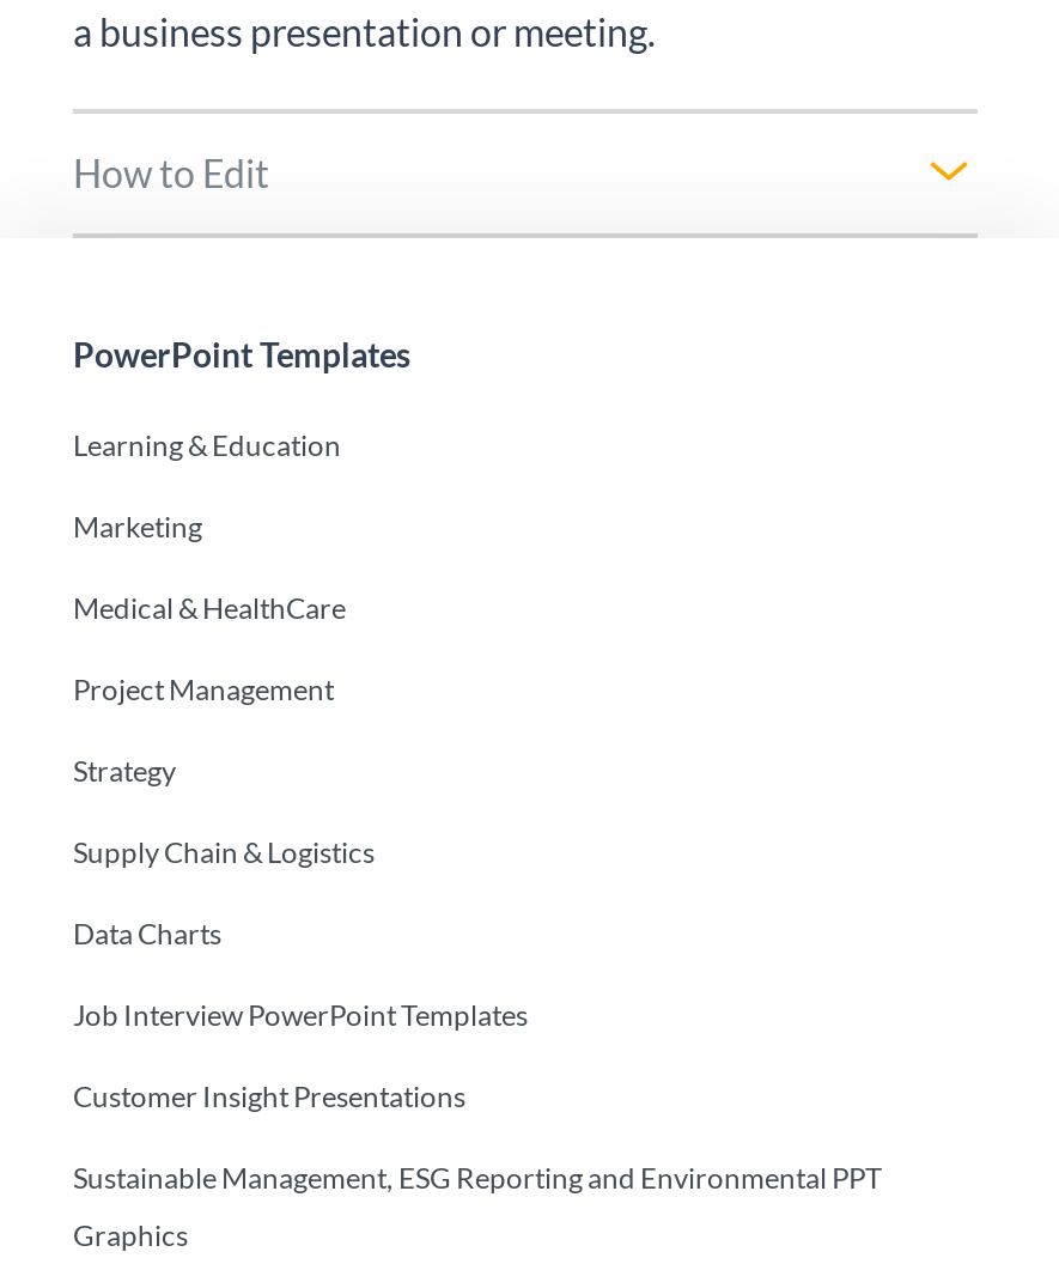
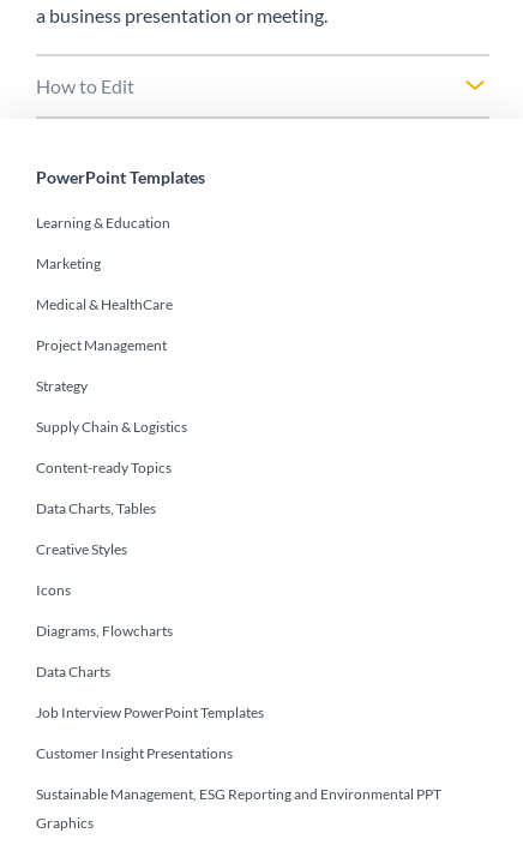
+ Content-ready Topics
+ Data Charts, Tables
+ Creative Styles
+ Icons
+ Diagrams, Flowcharts
